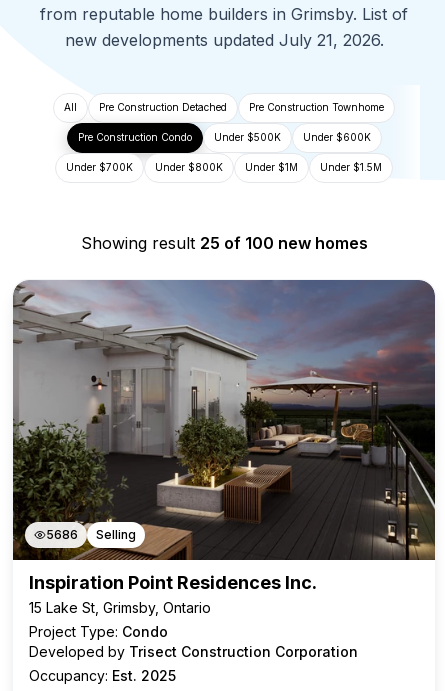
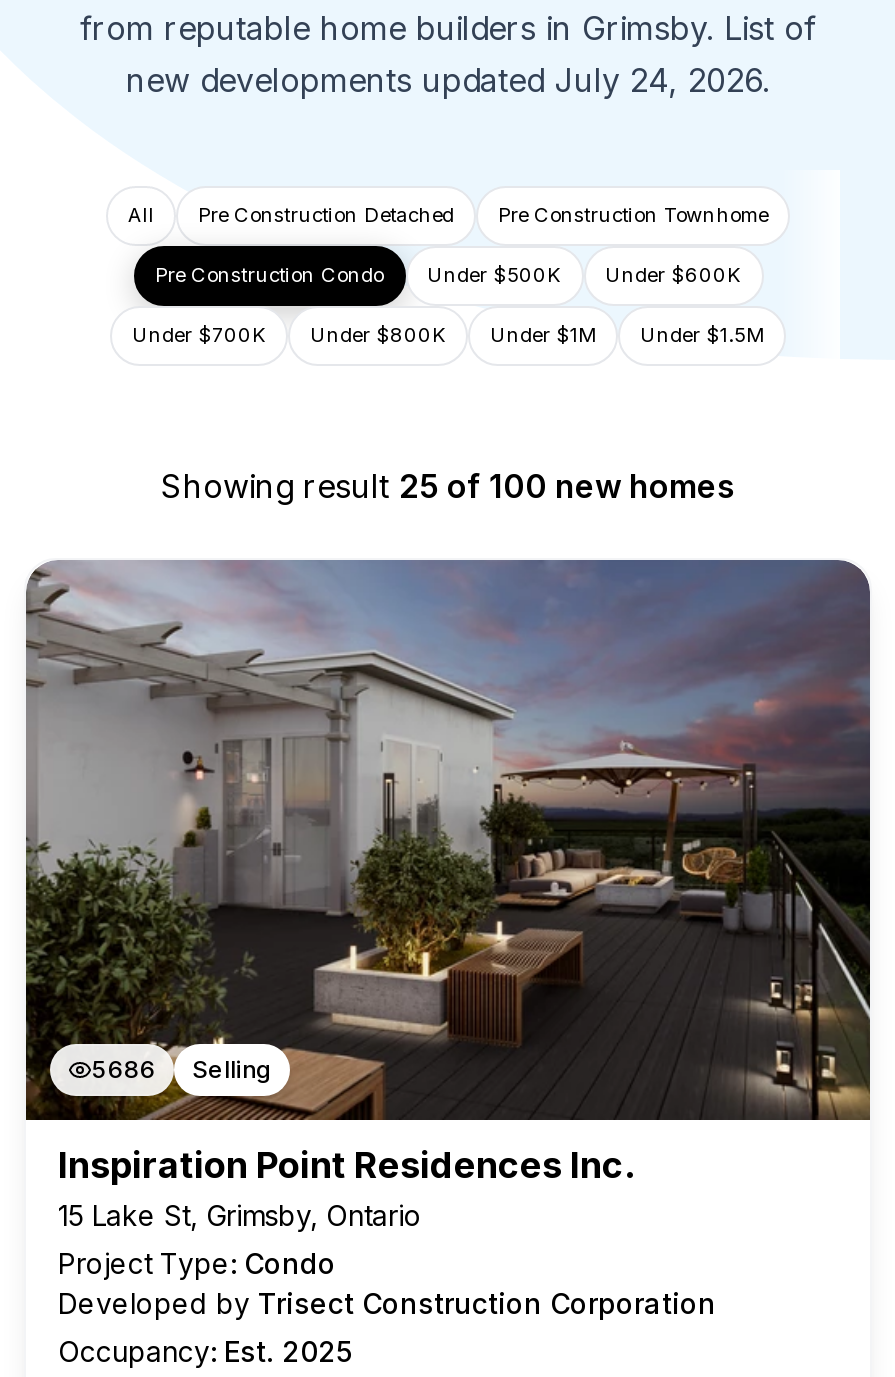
- new developments updated July 21, 2026.
+ new developments updated July 24, 2026.
